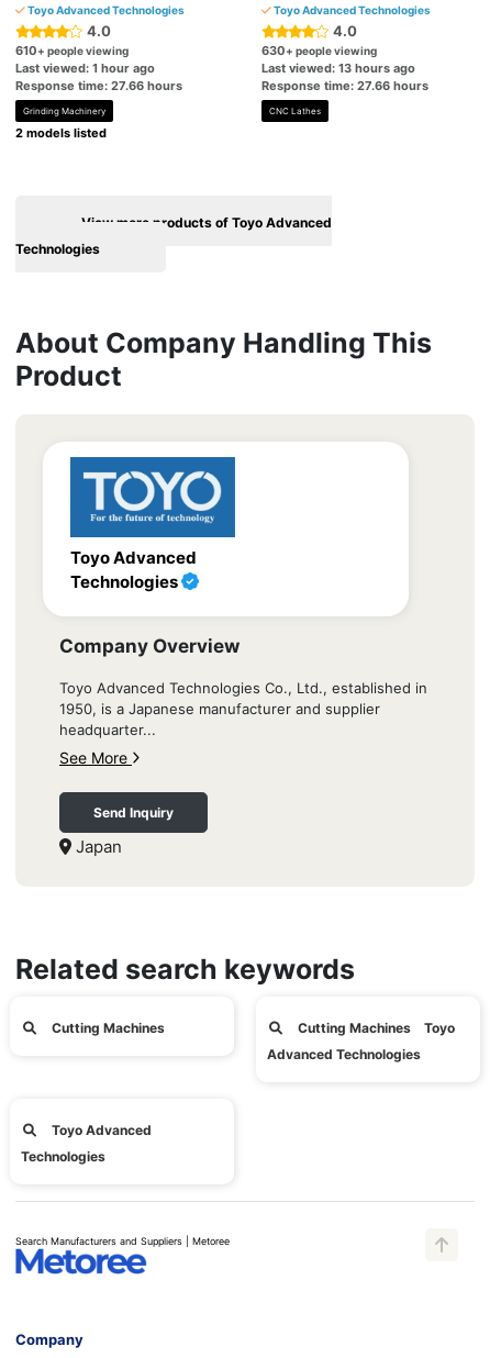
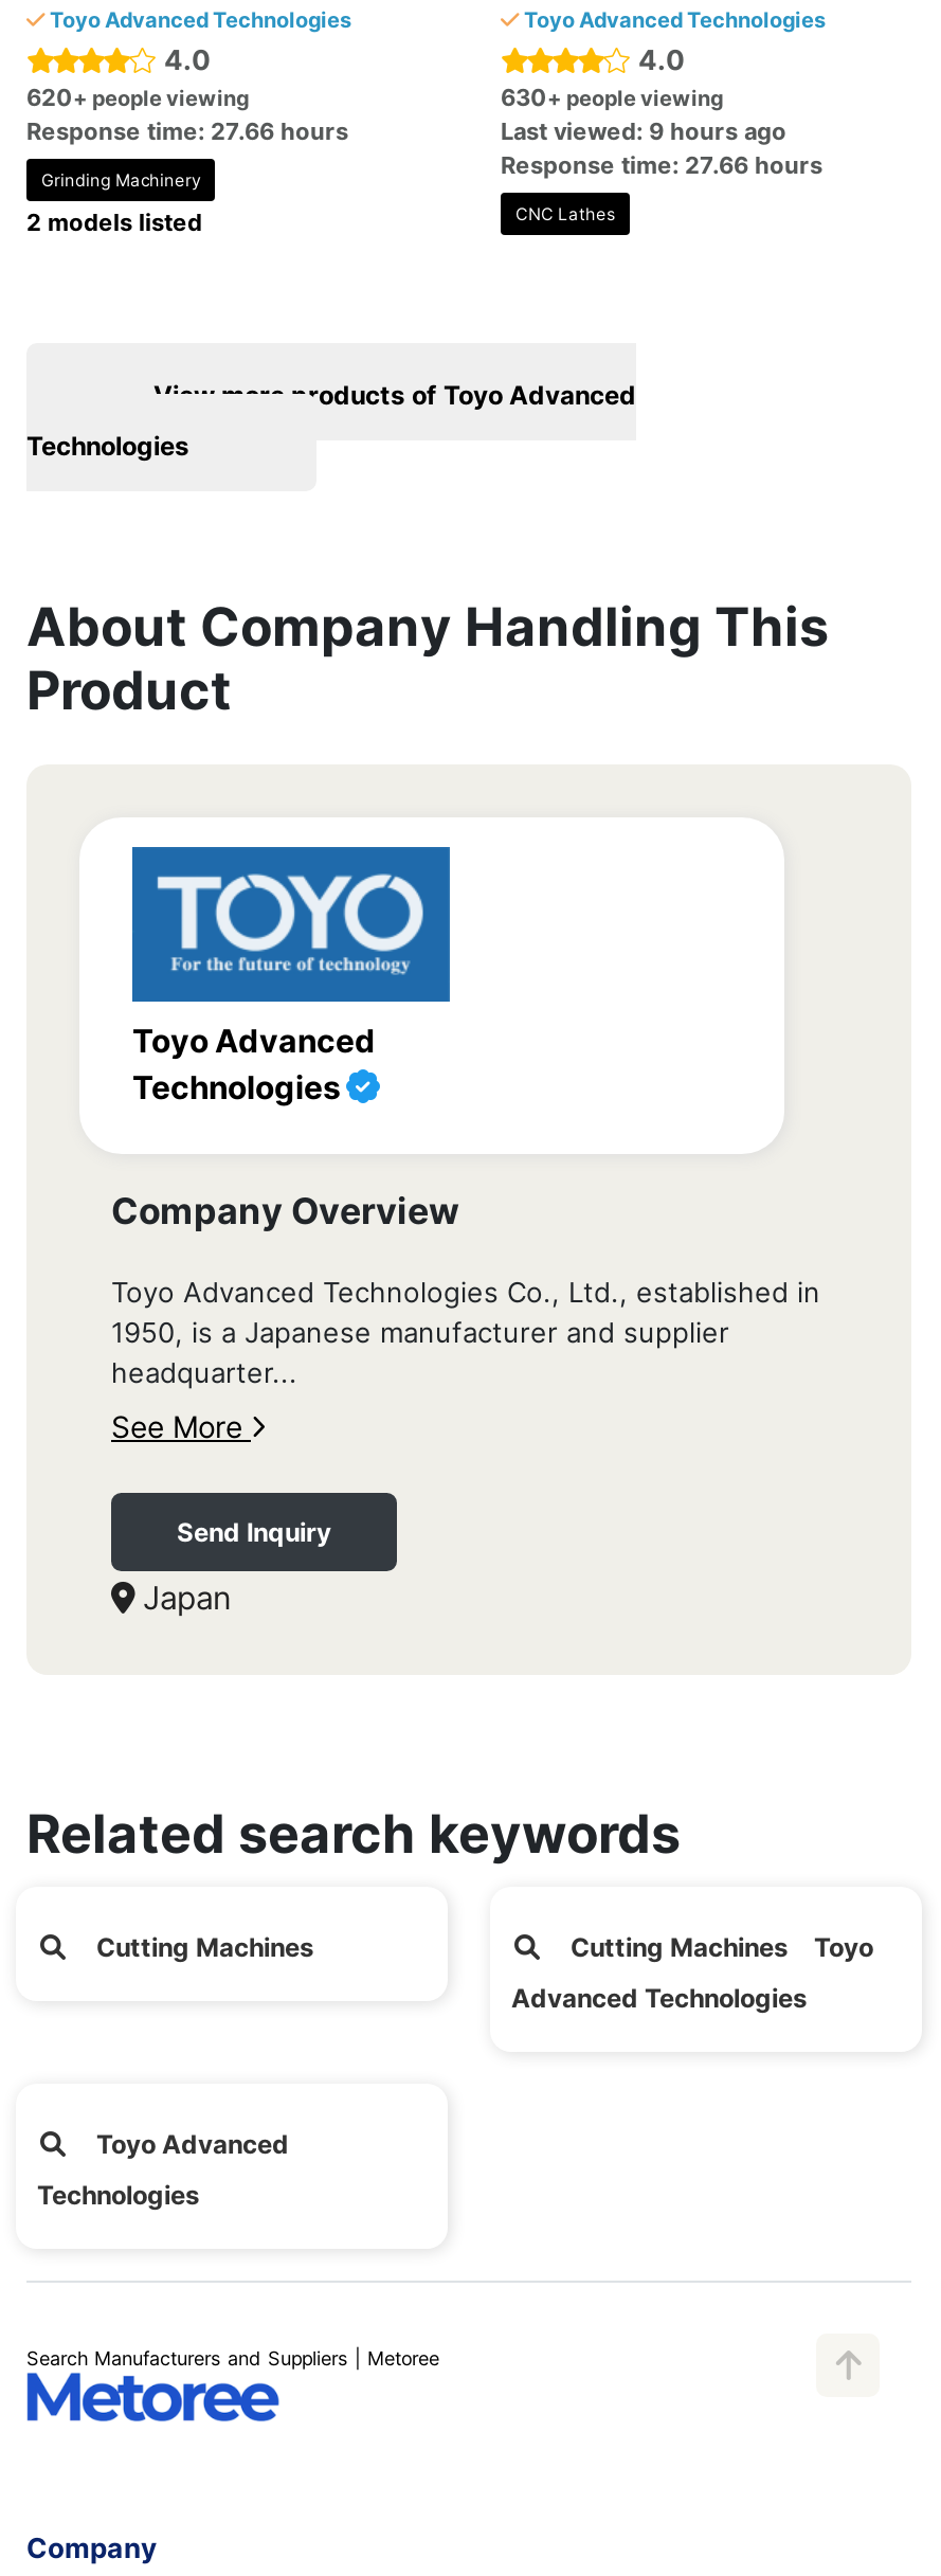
- 610+ people viewing
- Last viewed: 1 hour ago
+ 620+ people viewing

- Last viewed: 13 hours ago
+ Last viewed: 9 hours ago
